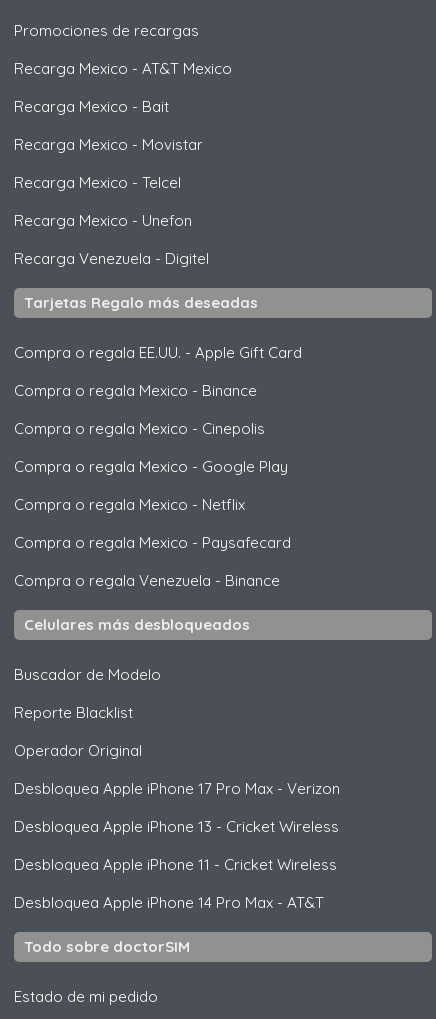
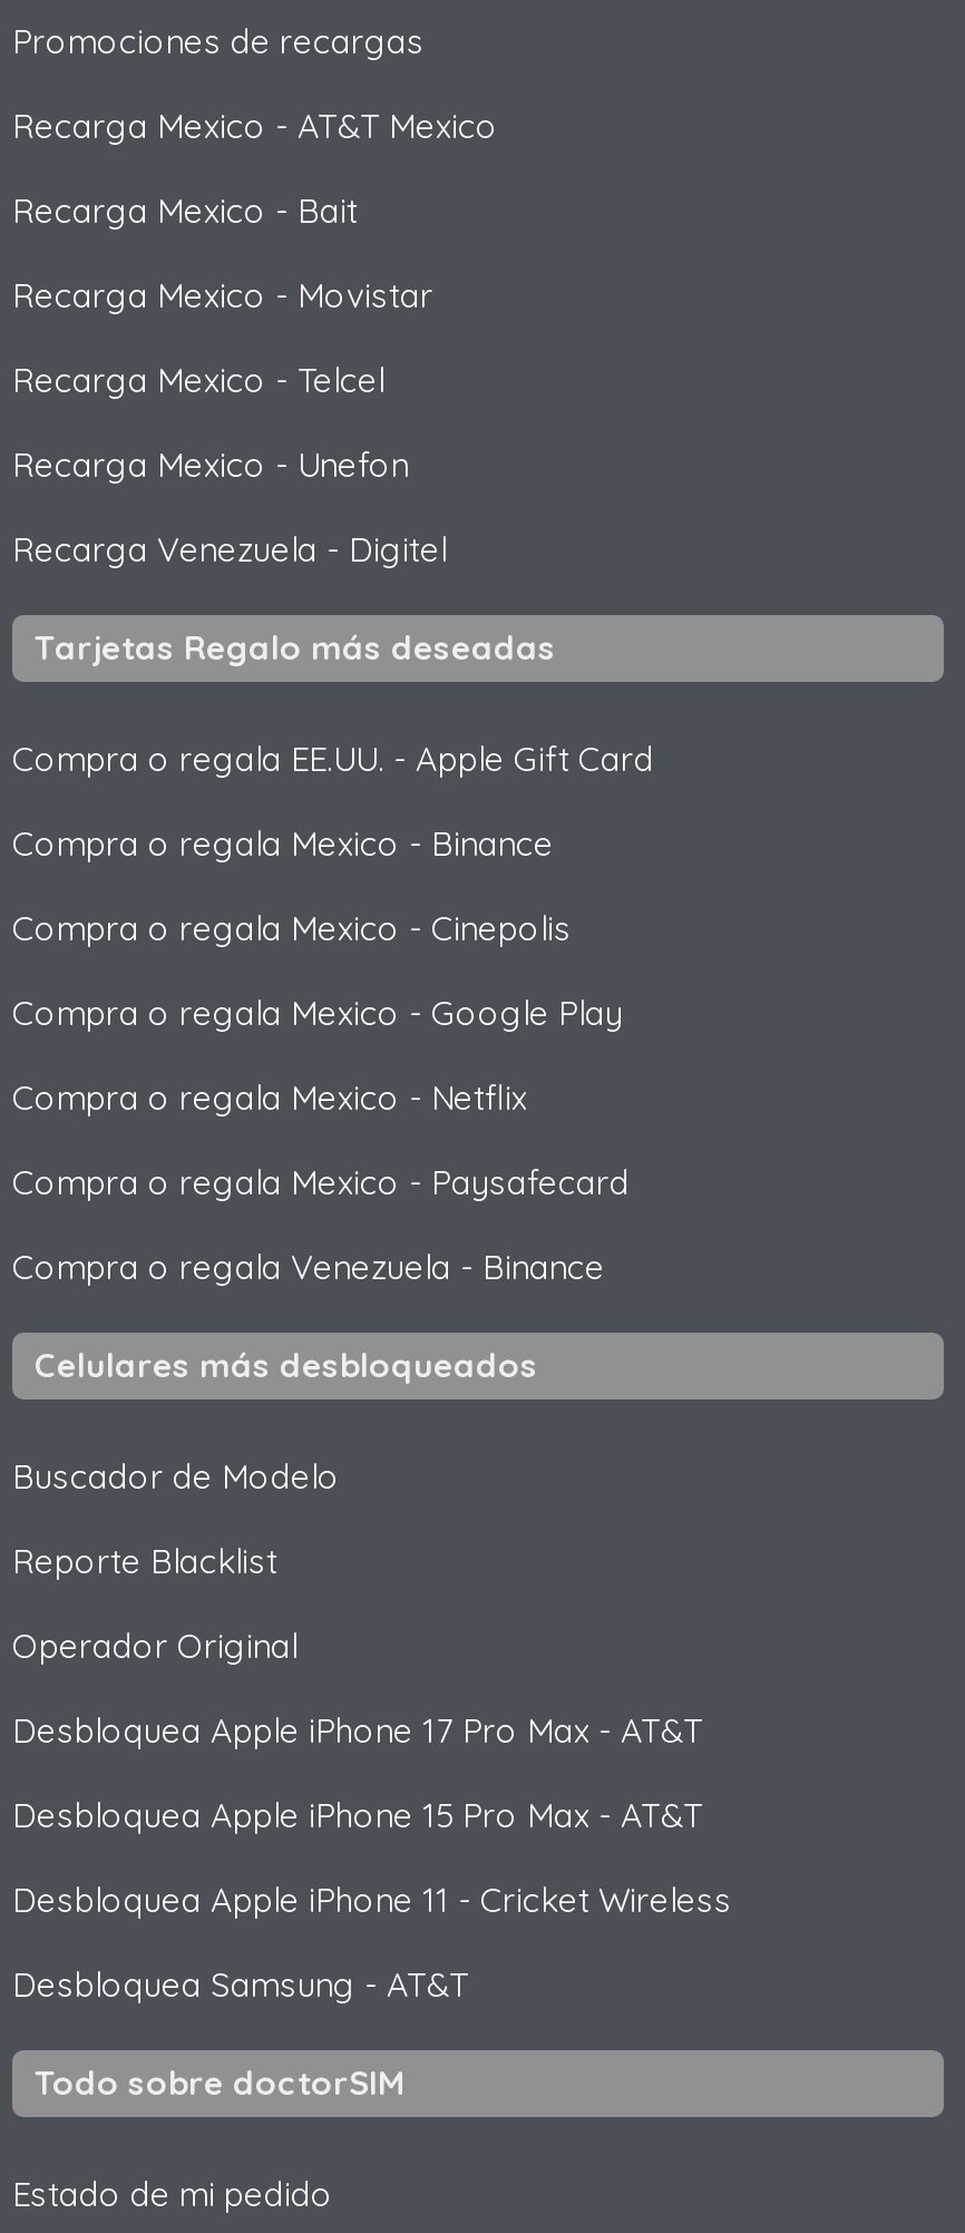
- Desbloquea Apple iPhone 17 Pro Max - Verizon
+ Desbloquea Apple iPhone 17 Pro Max - AT&T

- Desbloquea Apple iPhone 13 - Cricket Wireless
+ Desbloquea Apple iPhone 15 Pro Max - AT&T

- Desbloquea Apple iPhone 14 Pro Max - AT&T
+ Desbloquea Samsung - AT&T
